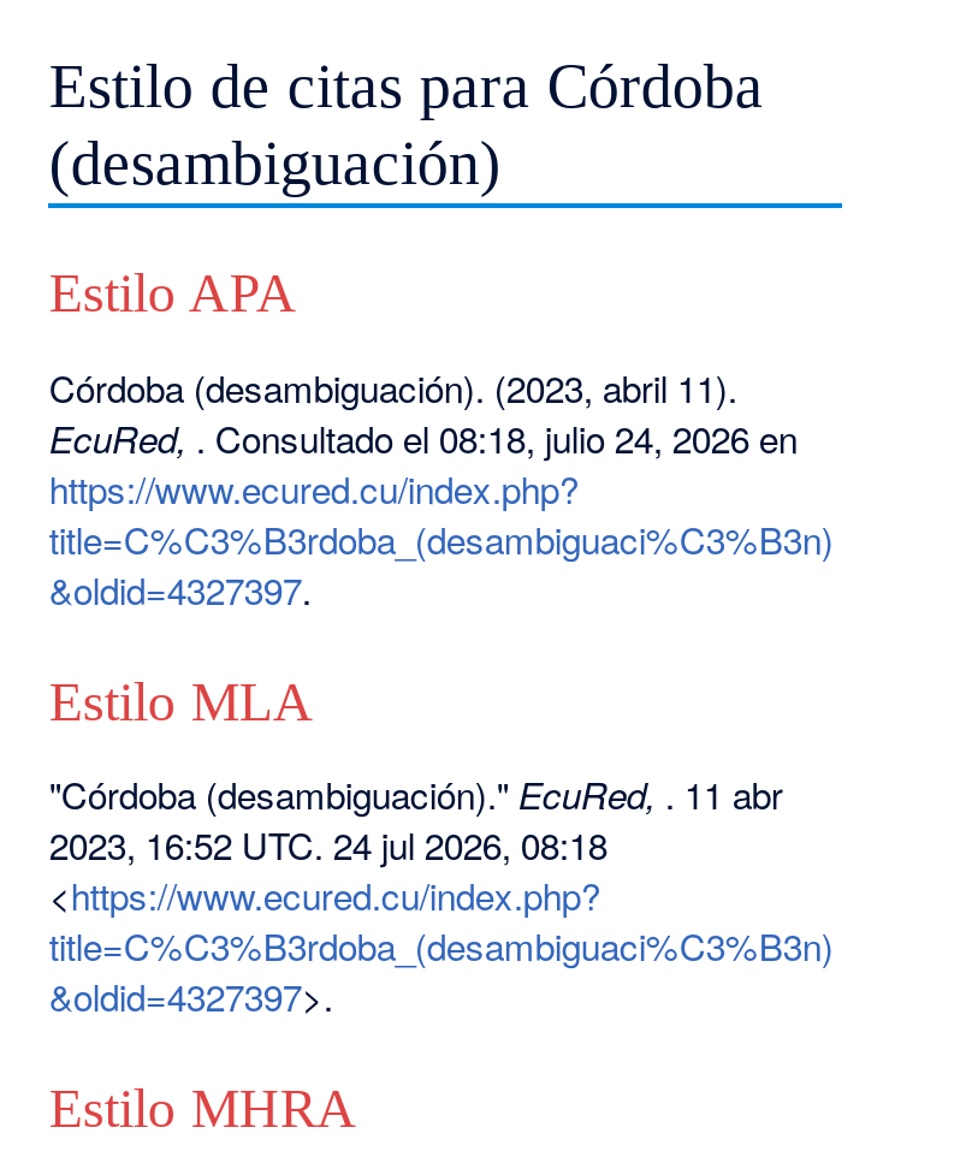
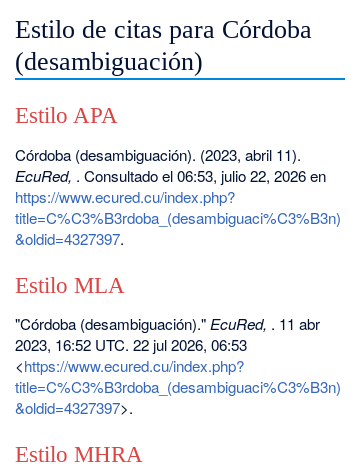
- EcuRed,. Consultado el 08:18, julio 24, 2026 en
+ EcuRed,. Consultado el 06:53, julio 22, 2026 en

- 2023, 16:52 UTC. 24 jul 2026, 08:18
+ 2023, 16:52 UTC. 22 jul 2026, 06:53
